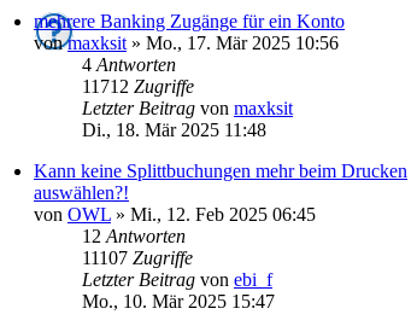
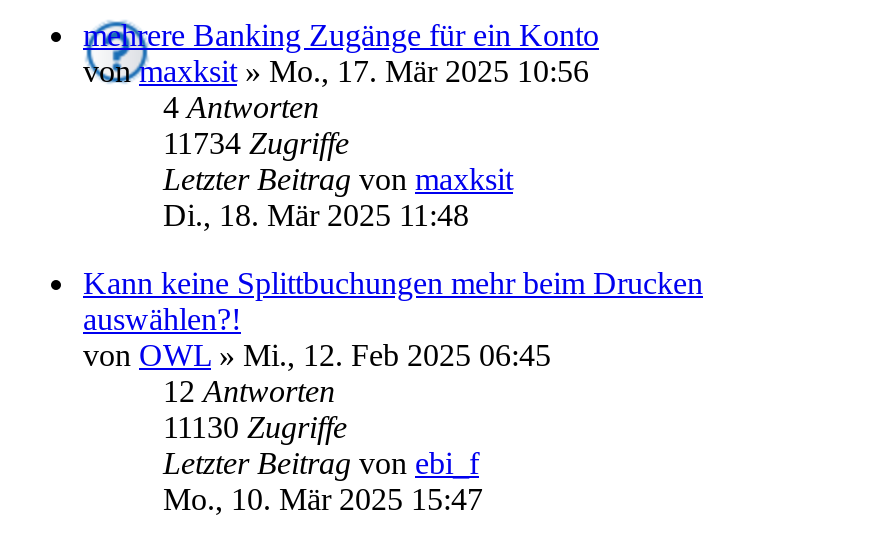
- 11712 Zugriffe
+ 11734 Zugriffe

- 11107 Zugriffe
+ 11130 Zugriffe
